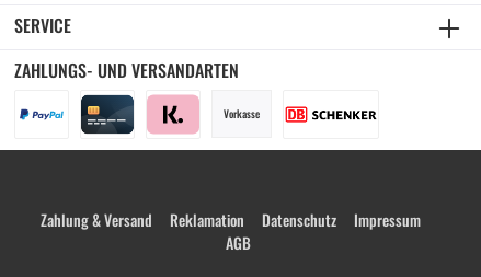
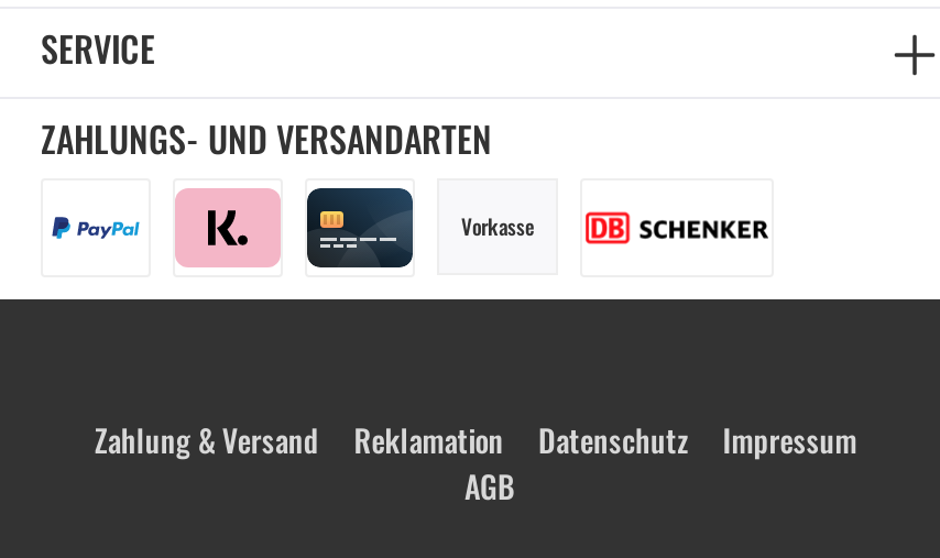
- [image]
+ [image]

- [image]
+ [image]
